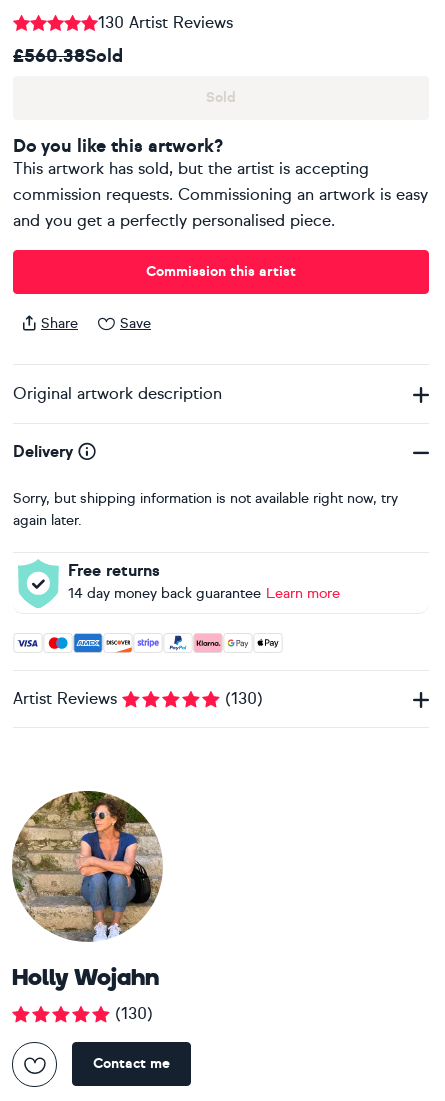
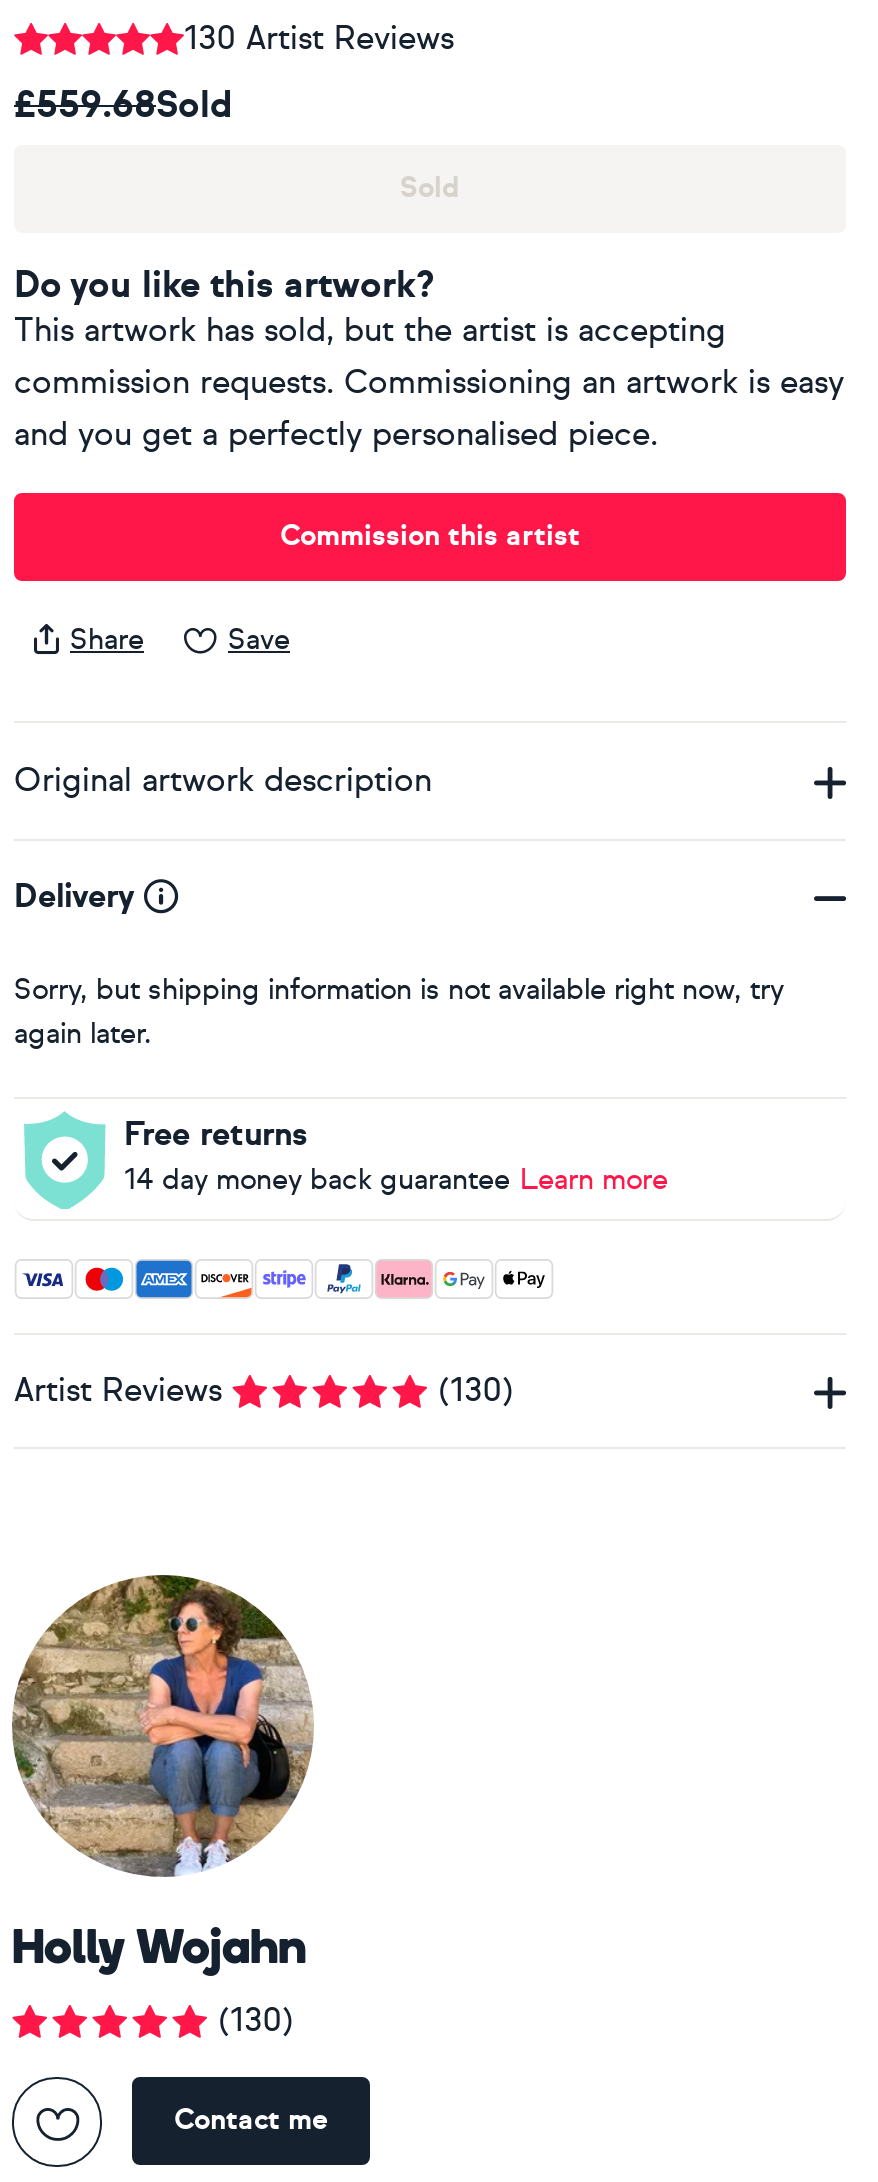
- £560.38Sold
+ £559.68Sold
